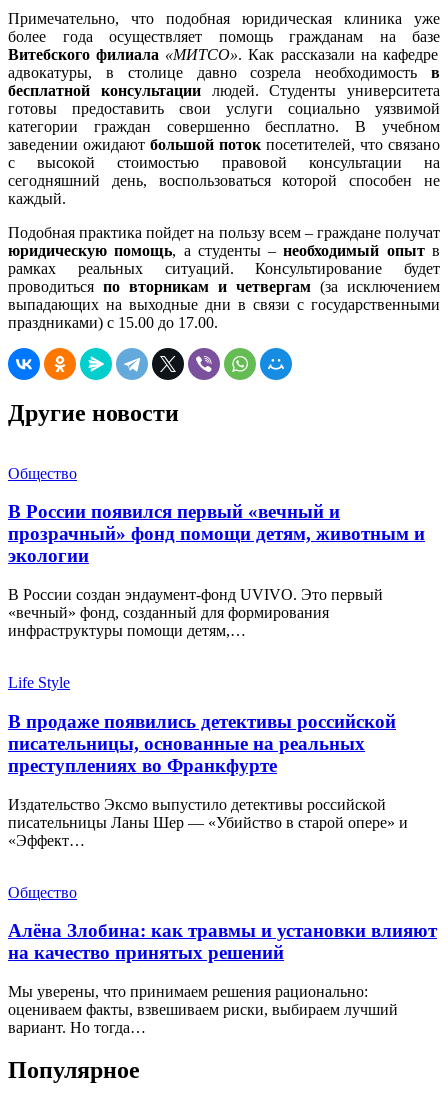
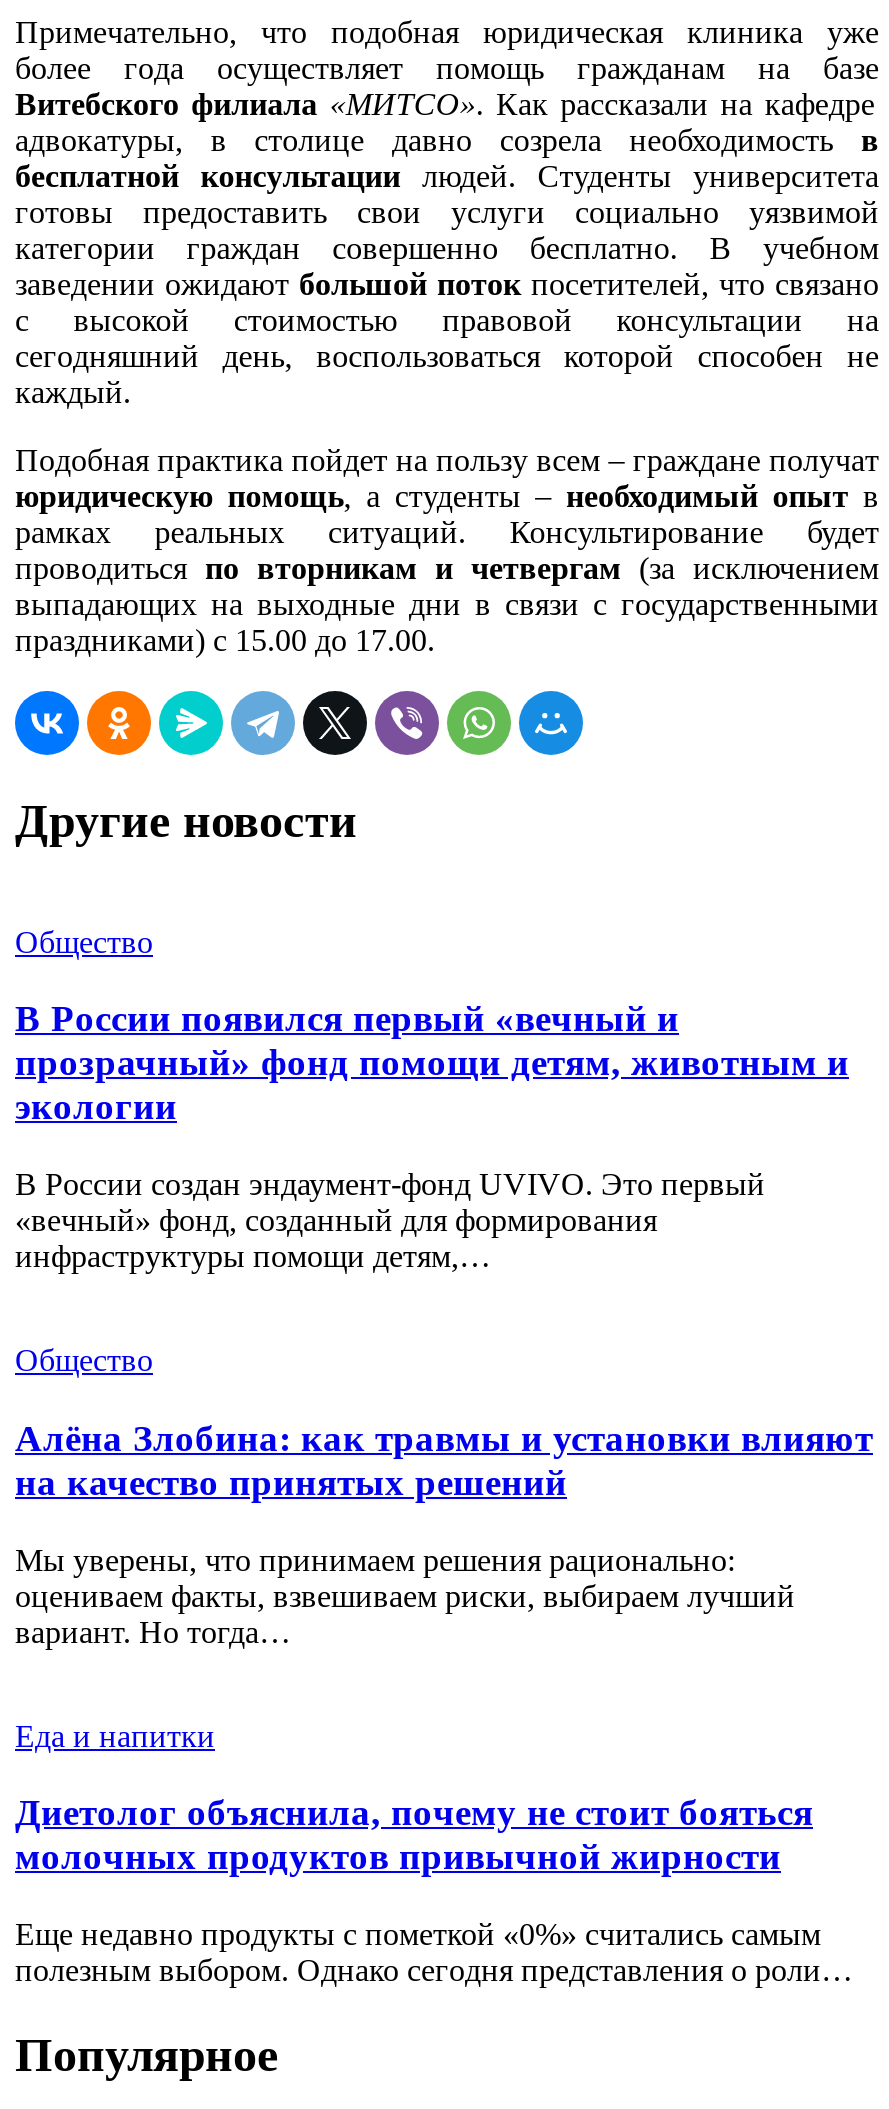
- Life Style
- В продаже появились детективы российской
- писательницы, основанные на реальных
- преступлениях во Франкфурте
- Издательство Эксмо выпустило детективы российской
- писательницы Ланы Шер — «Убийство в старой опере» и
- «Эффект…

moved up: Общество | Алёна Злобина: как травмы и установки влияют | на качество принятых решений | Мы уверены, что принимаем решения рационально: | оцениваем факты, взвешиваем риски, выбираем лучший | вариант. Но тогда…

+ Еда и напитки
+ Диетолог объяснила, почему не стоит бояться
+ молочных продуктов привычной жирности
+ Еще недавно продукты с пометкой «0%» считались самым
+ полезным выбором. Однако сегодня представления о роли…
